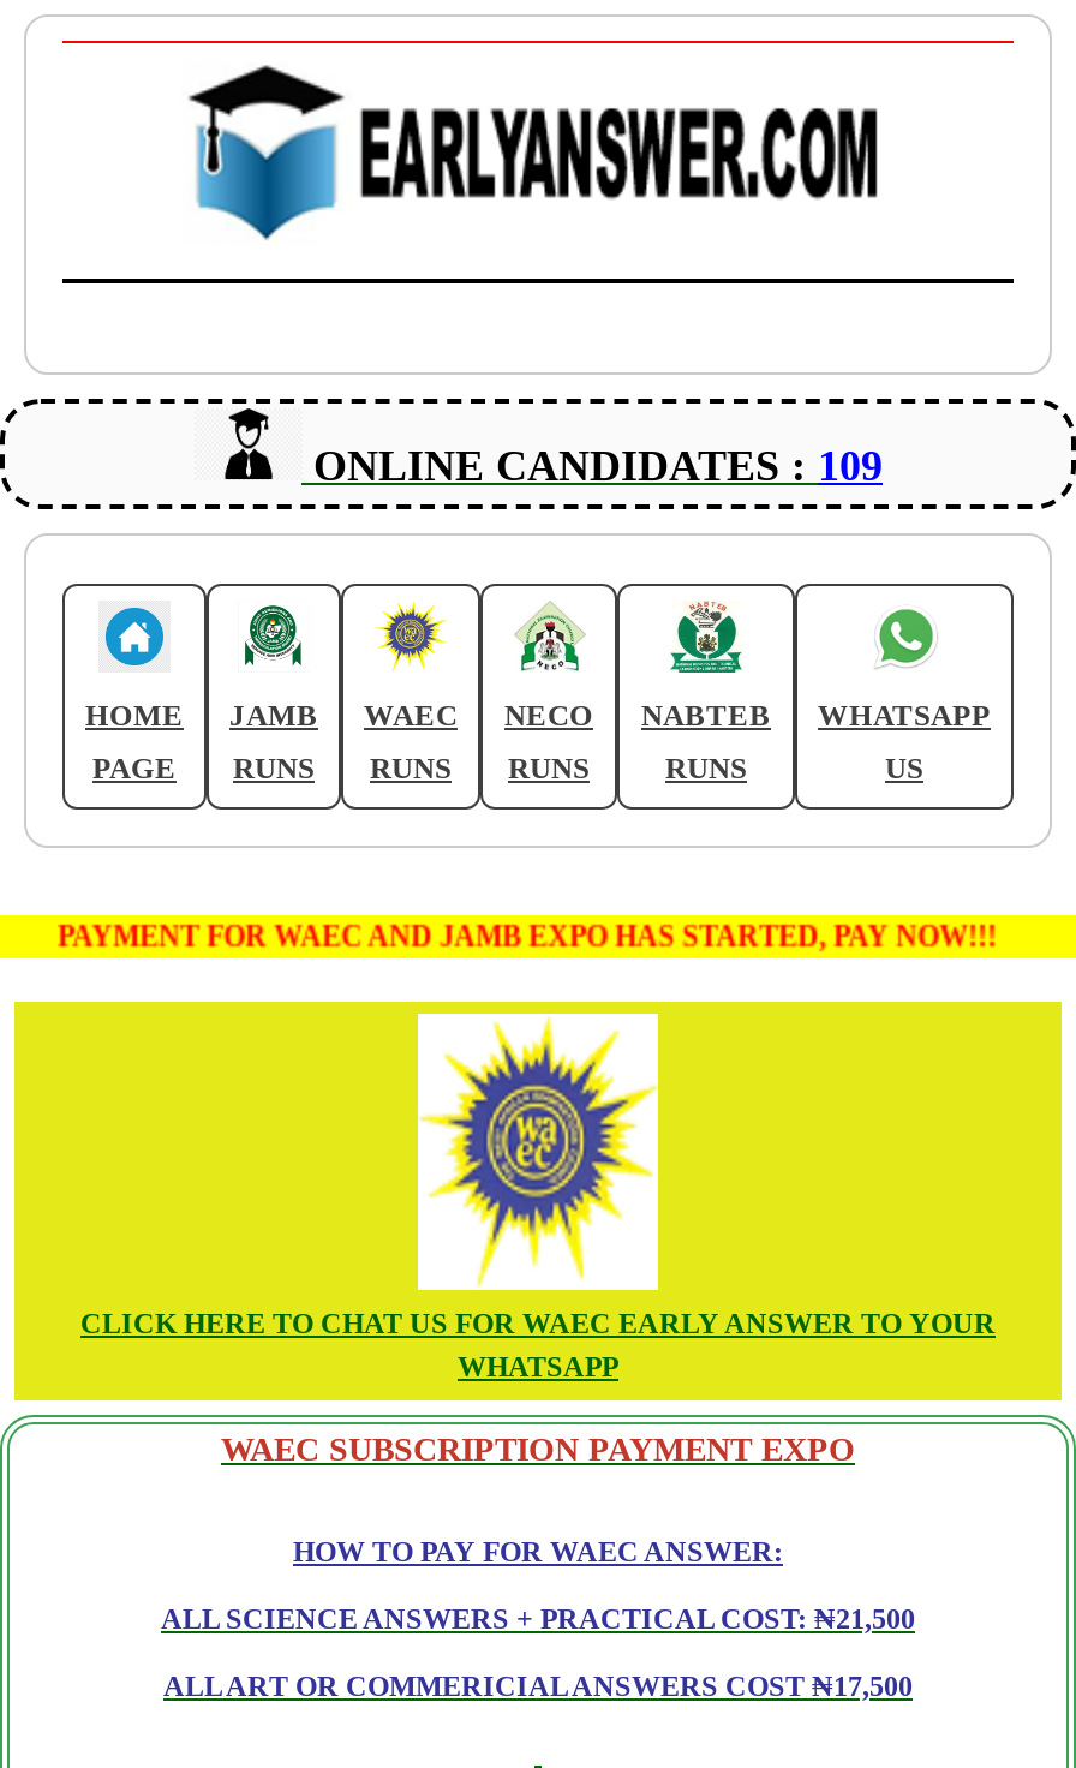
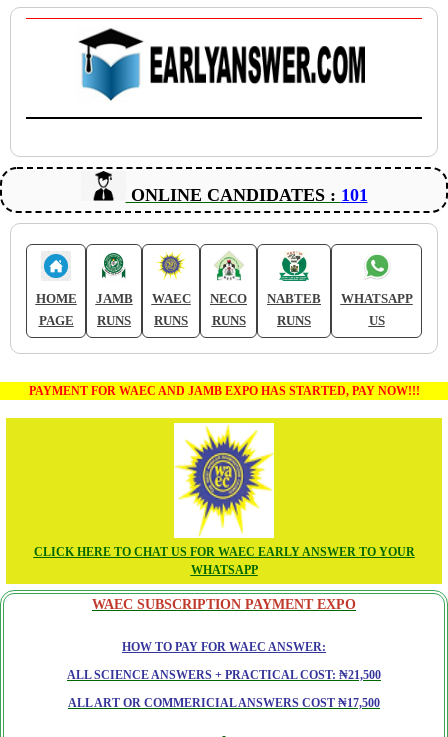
- ONLINE CANDIDATES : 109
+ ONLINE CANDIDATES : 101
